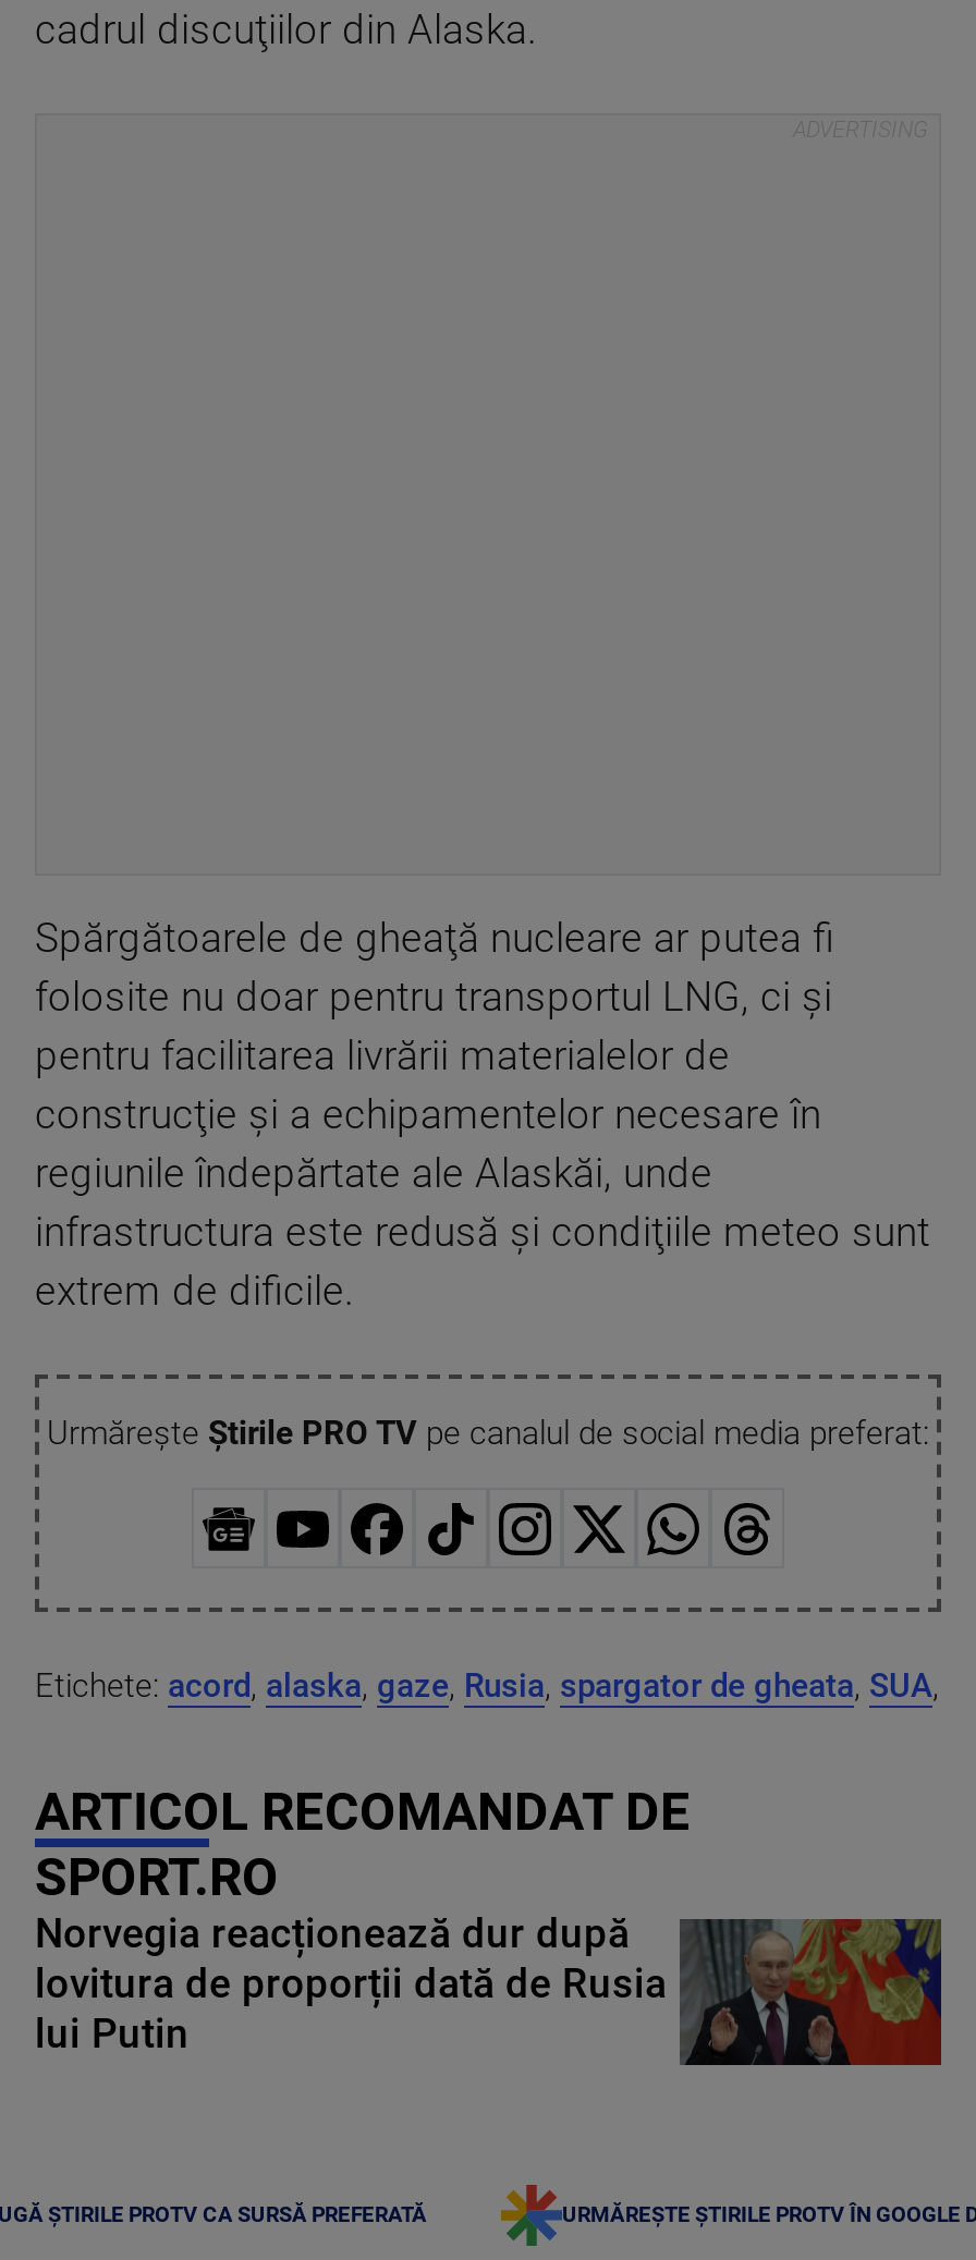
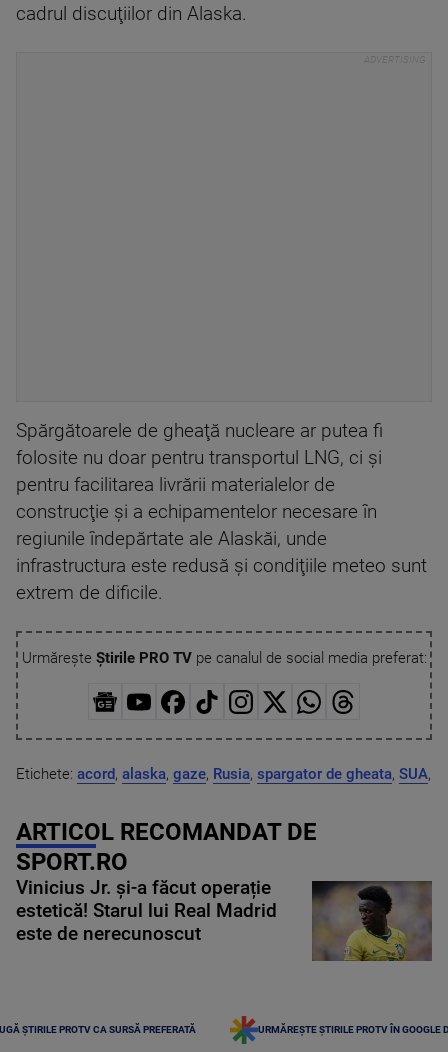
- [image]
- Norvegia reacționează dur după
- lovitura de proporții dată de Rusia
- lui Putin
+ [image]
+ Vinicius Jr. și-a făcut operație
+ estetică! Starul lui Real Madrid
+ este de nerecunoscut
